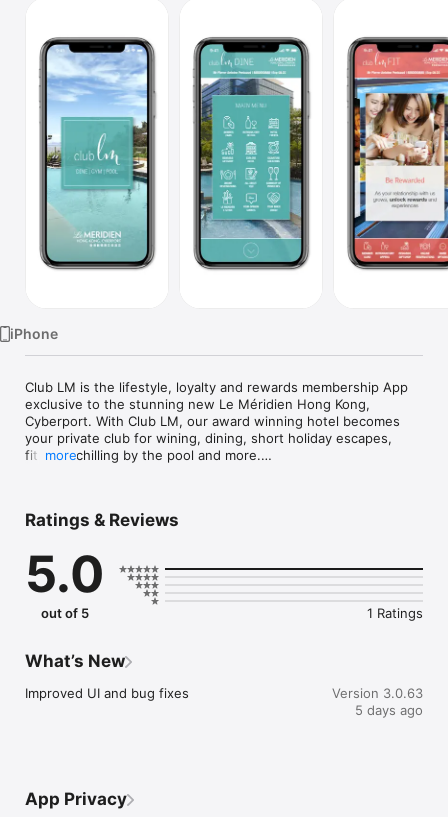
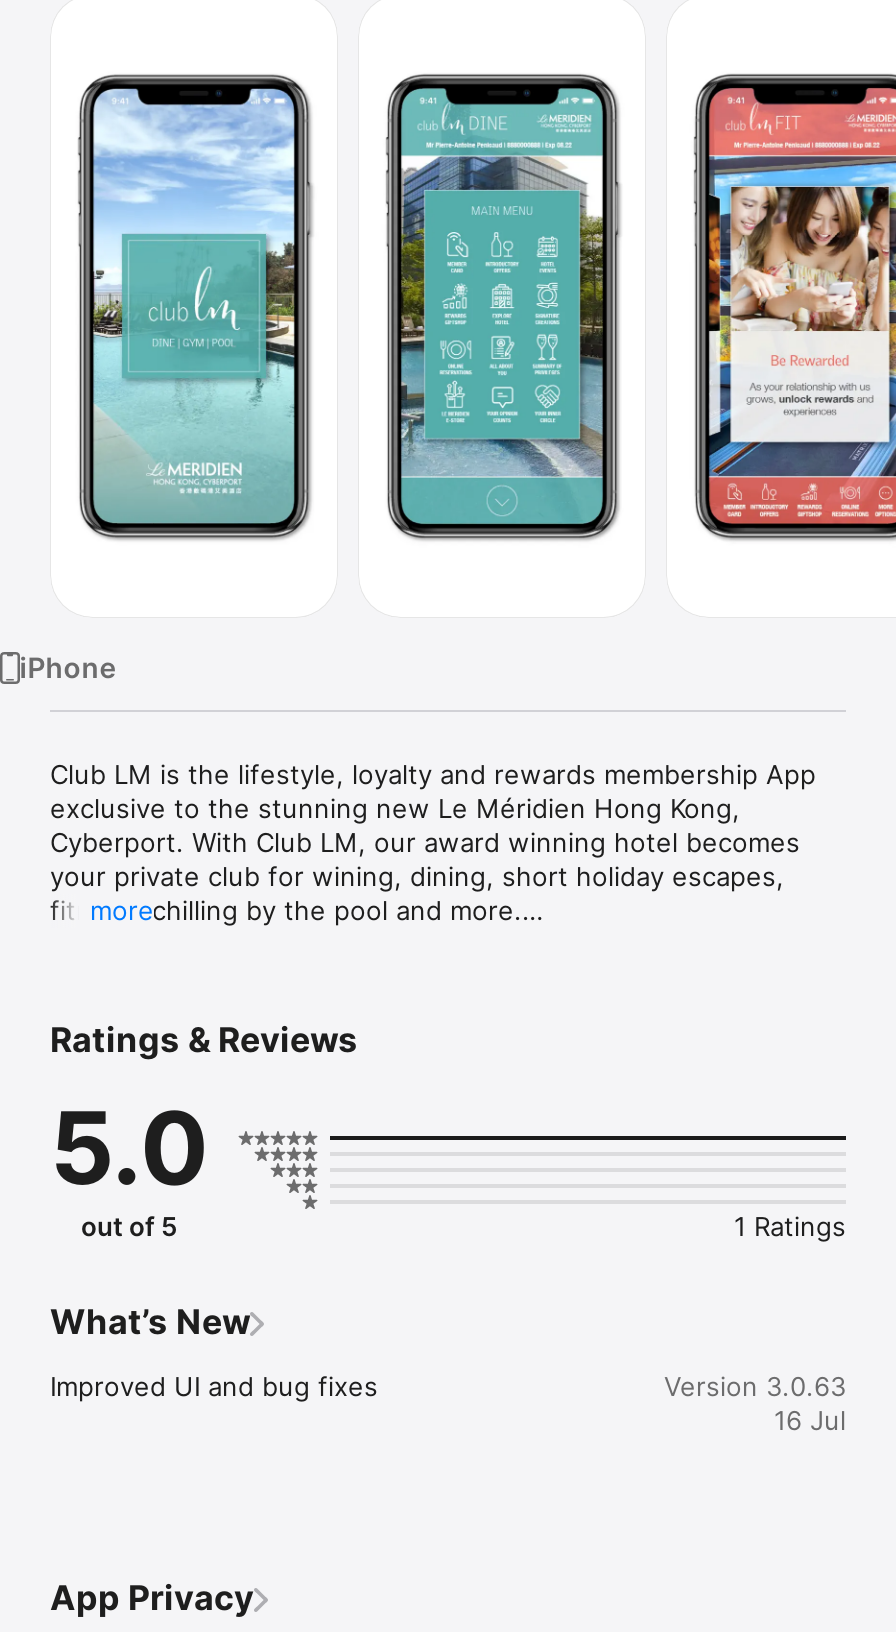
- 5 days ago
+ 16 Jul
